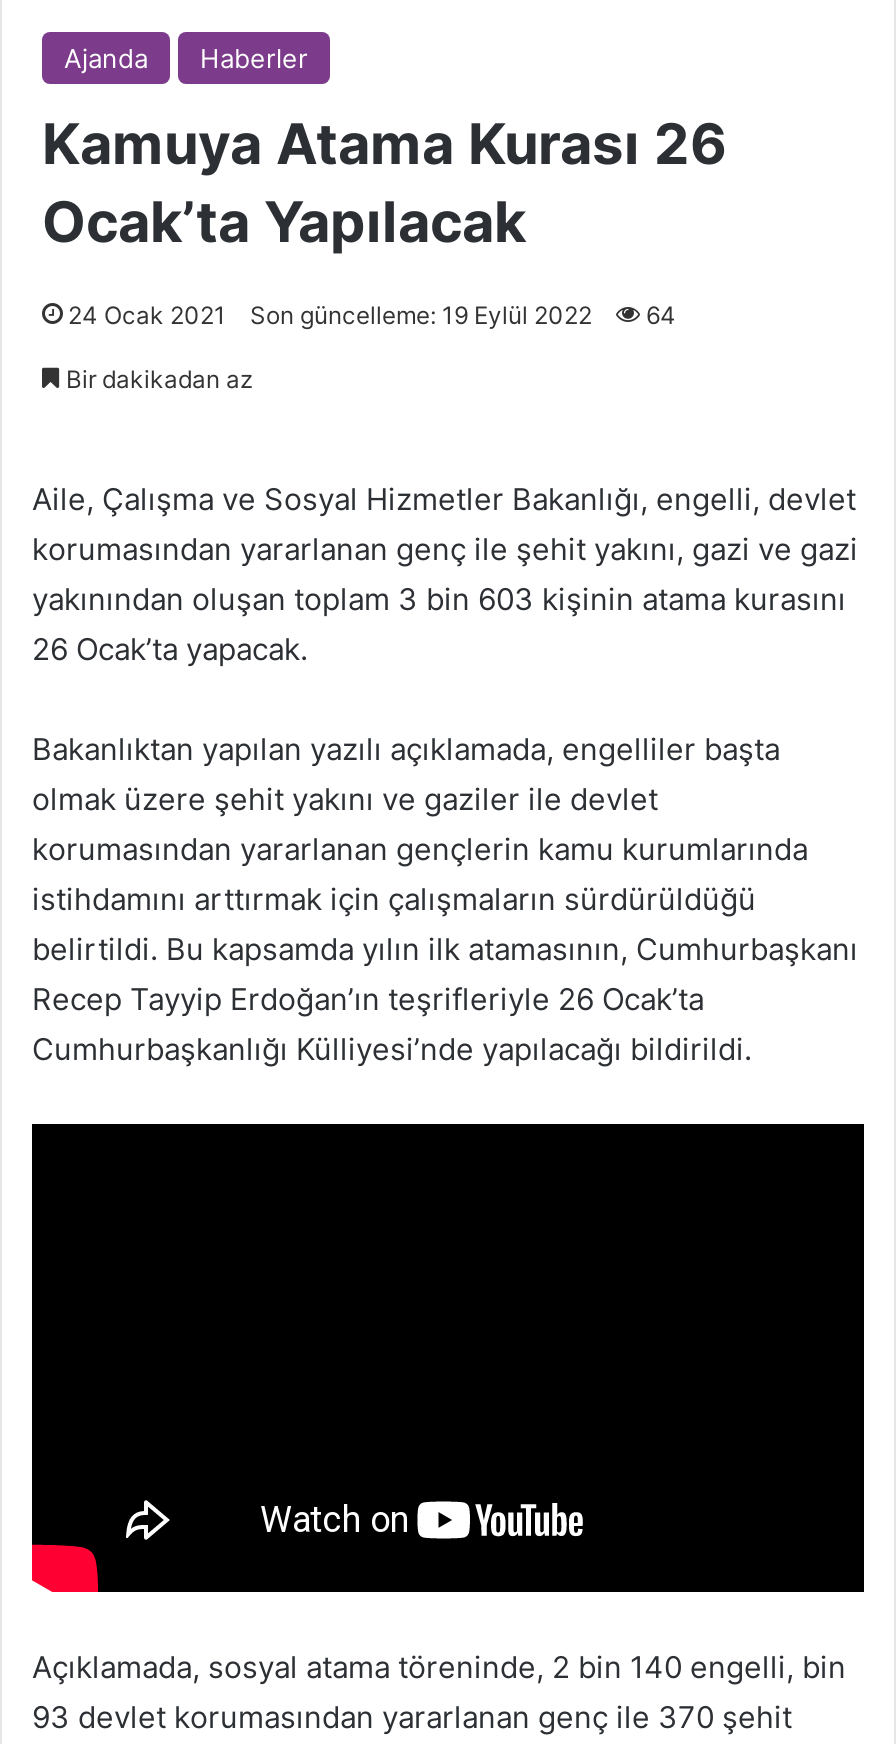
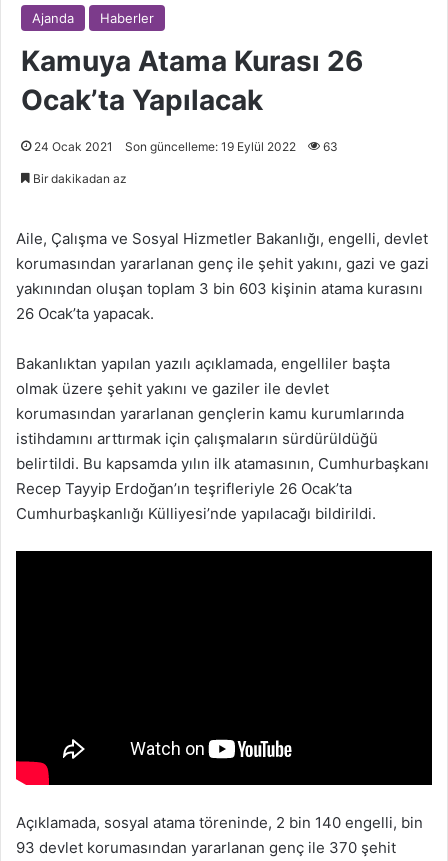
- 24 Ocak 2021 Son güncelleme: 19 Eylül 2022 64
+ 24 Ocak 2021 Son güncelleme: 19 Eylül 2022 63
